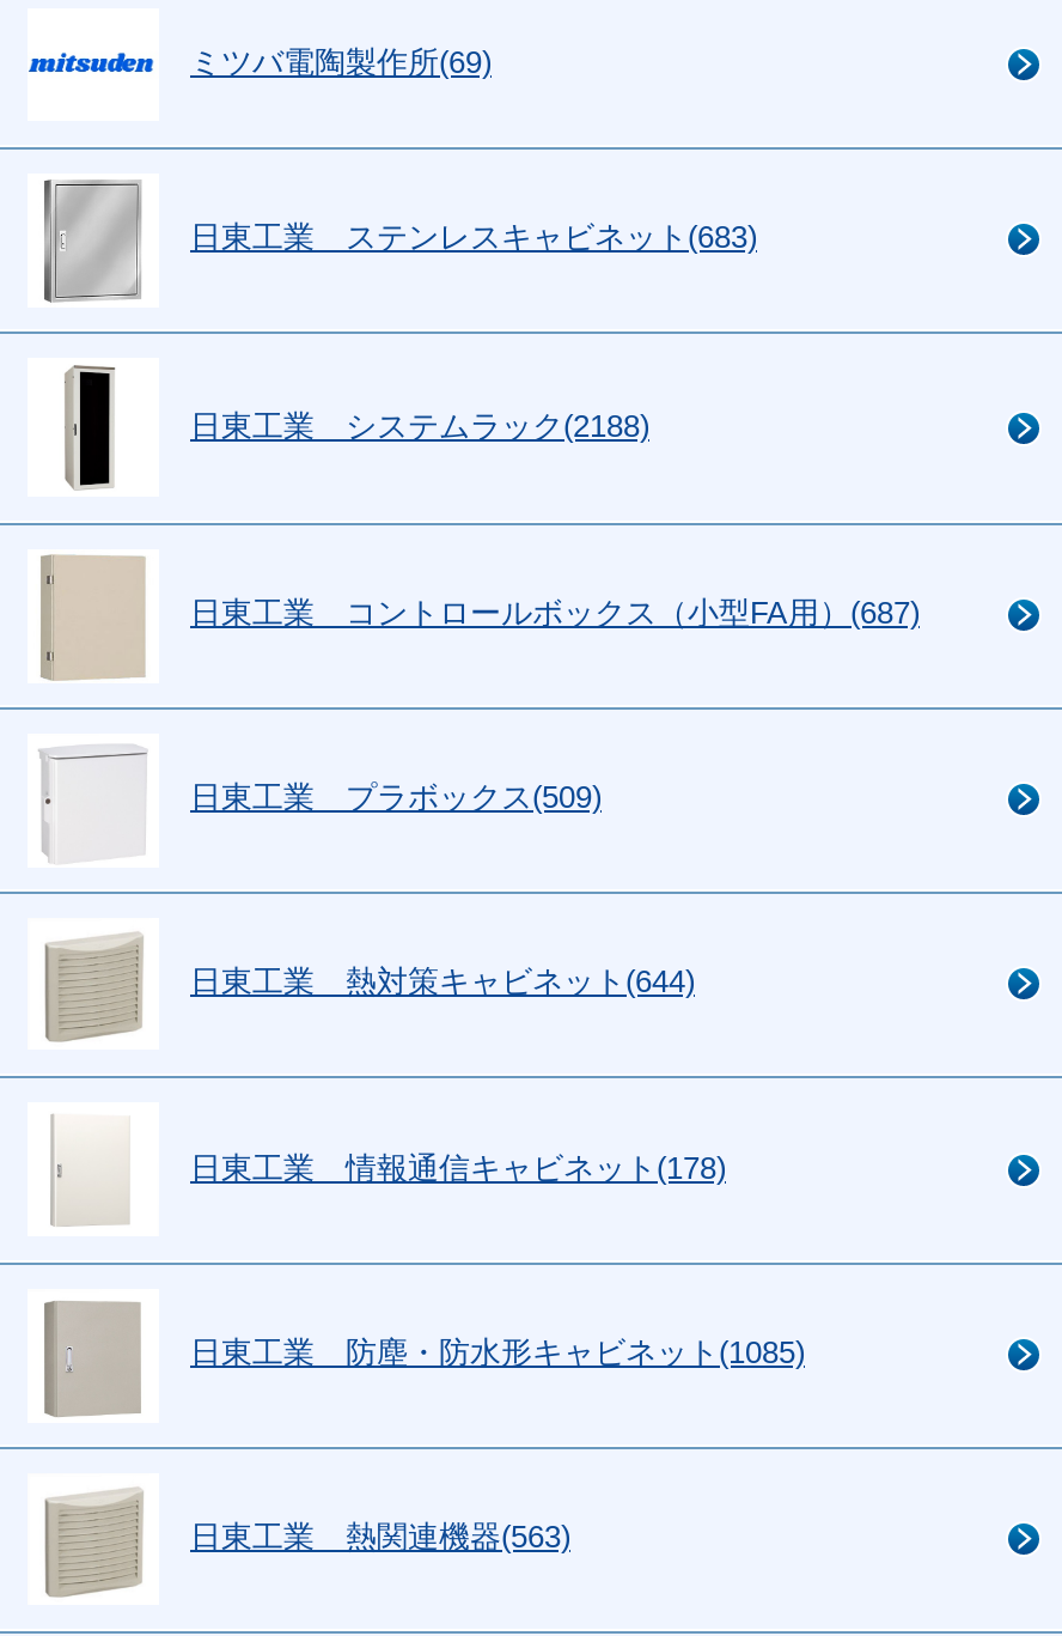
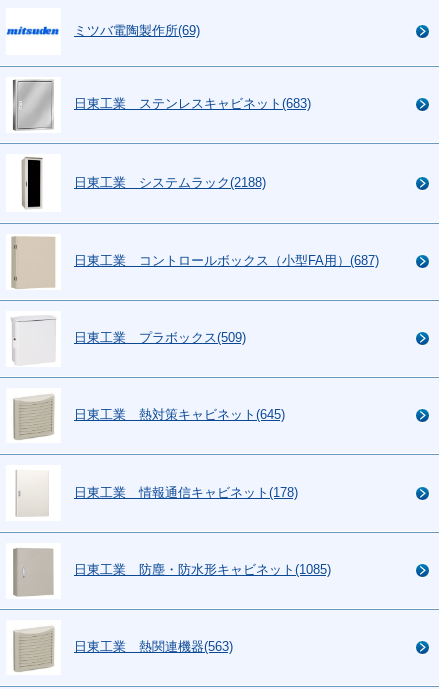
- 日東工業 熱対策キャビネット(644)
+ 日東工業 熱対策キャビネット(645)
